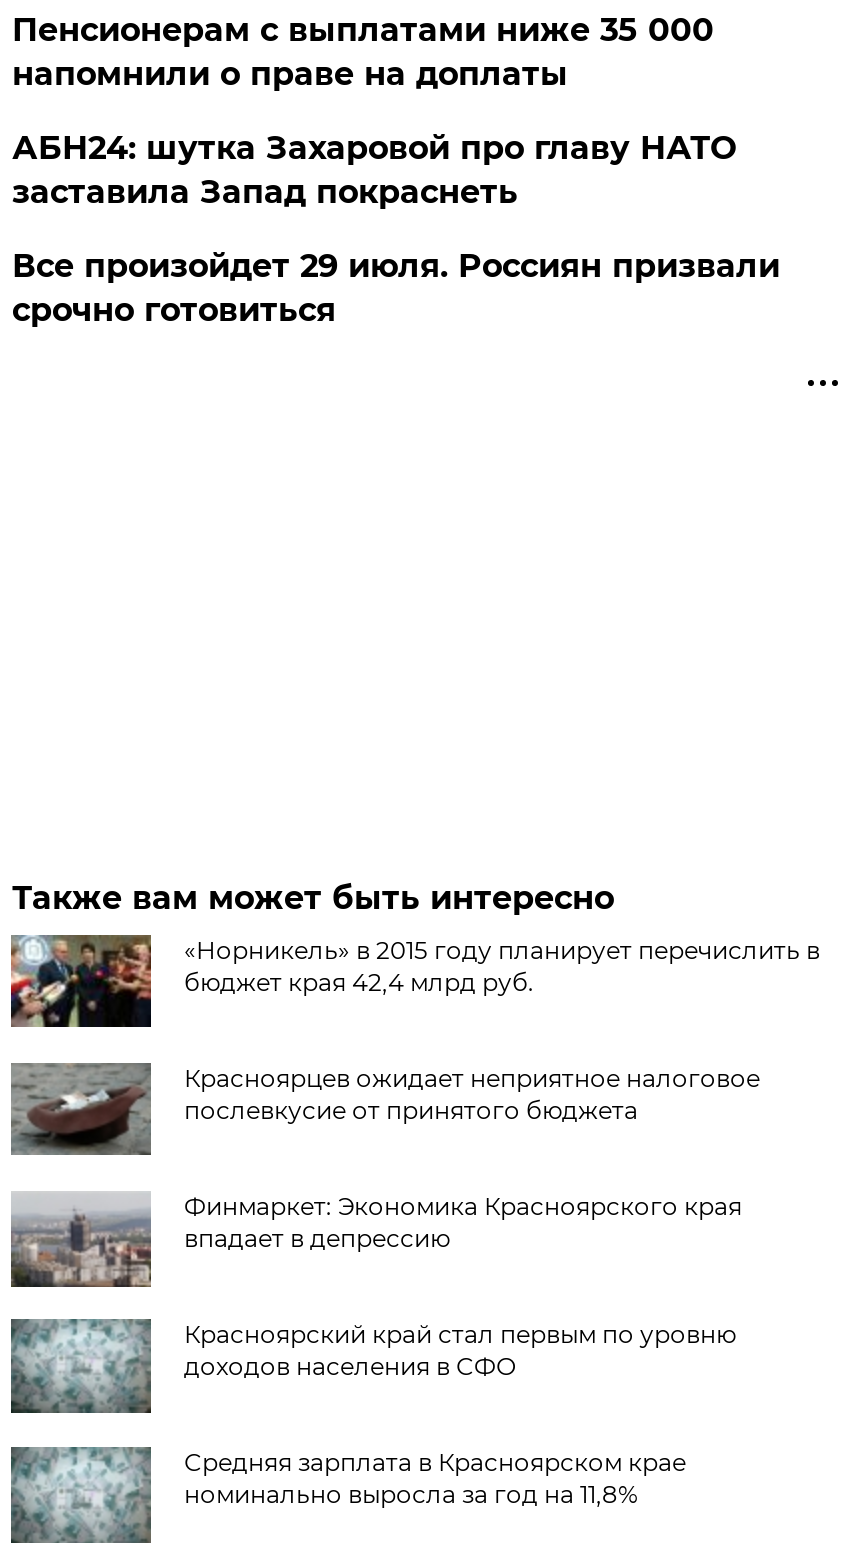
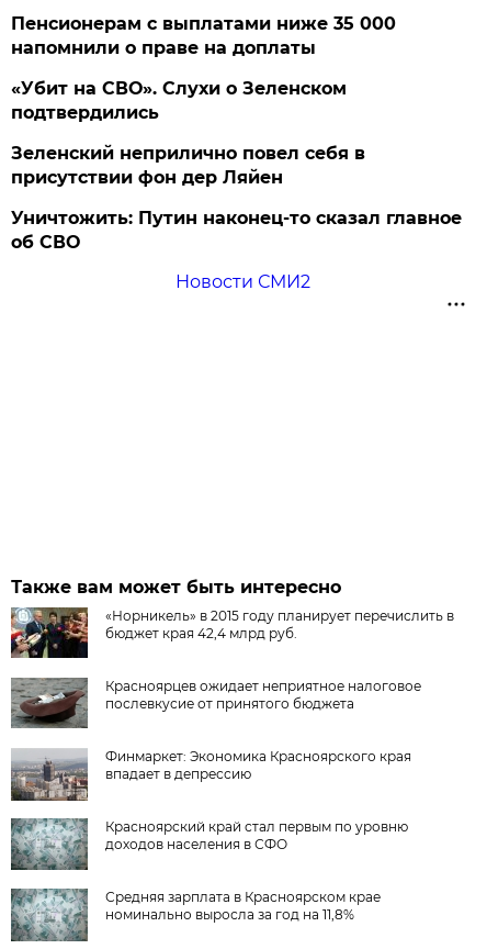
- АБН24: шутка Захаровой про главу НАТО
- заставила Запад покраснеть
- Все произойдет 29 июля. Россиян призвали
- срочно готовиться
+ «Убит на СВО». Слухи о Зеленском
+ подтвердились
+ Зеленский неприлично повел cебя в
+ присутствии фон дер Ляйен
+ Уничтожить: Путин наконец-то сказал главное
+ об СВО
+ Новости СМИ2
